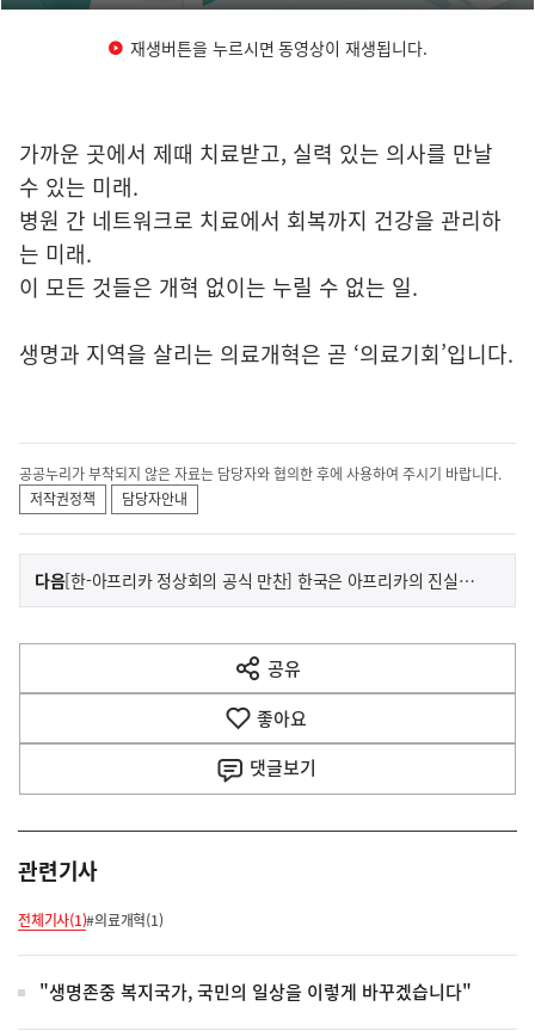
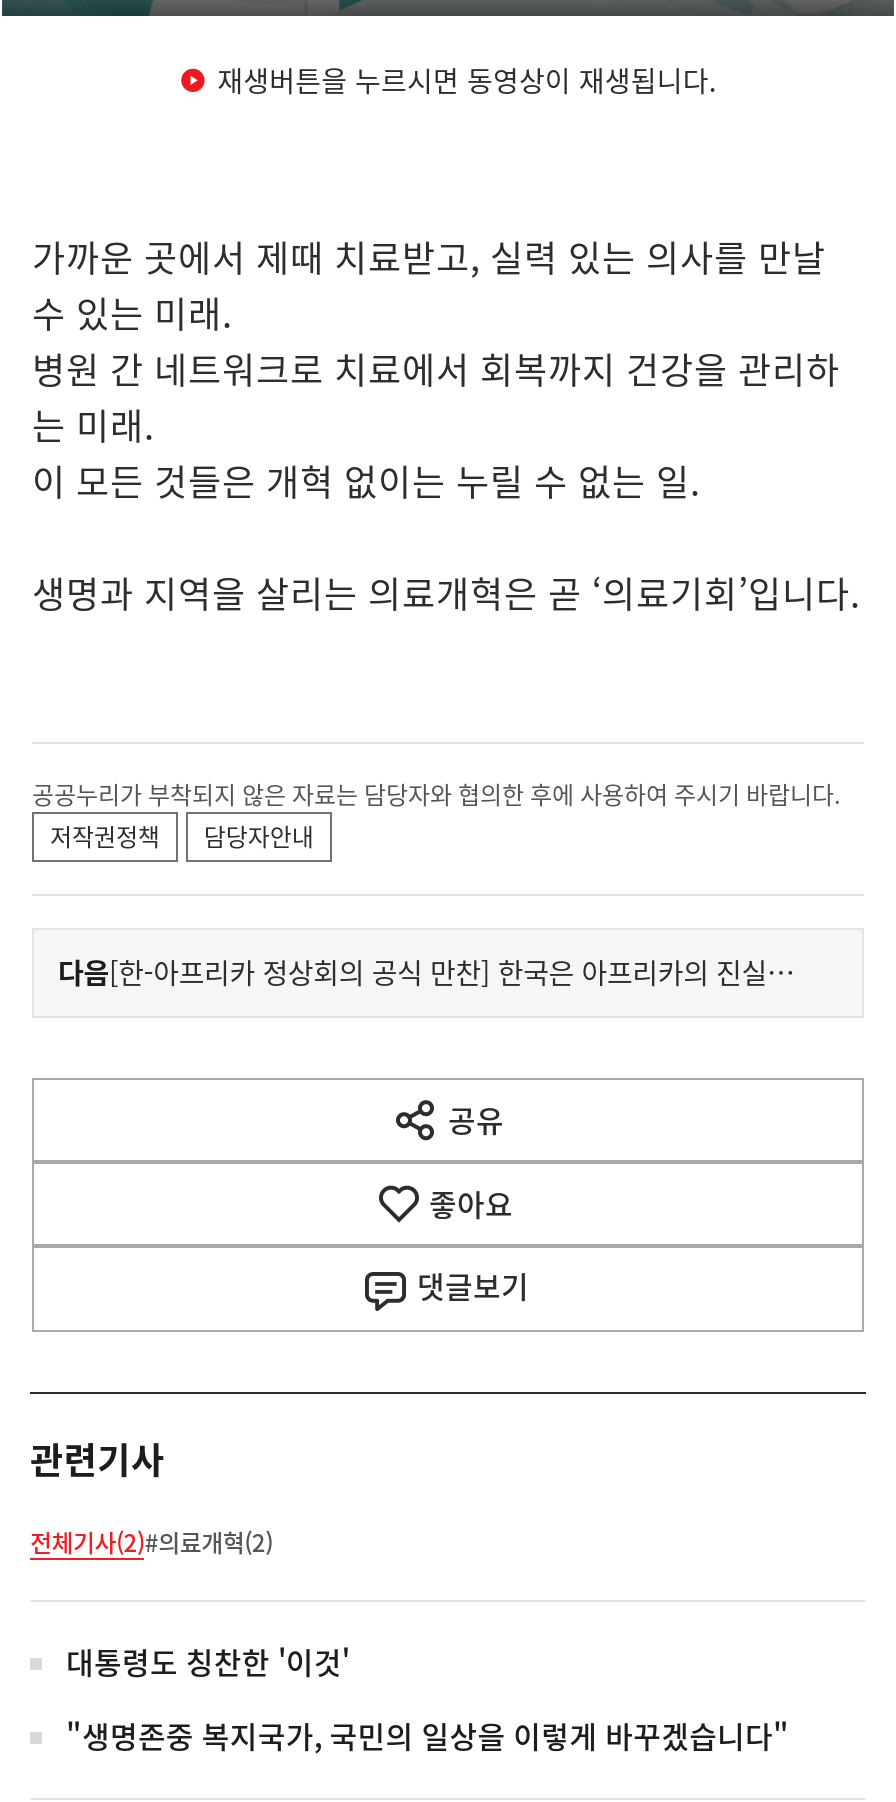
- 전체기사(1)#의료개혁(1)
+ 전체기사(2)#의료개혁(2)
+ 대통령도 칭찬한 '이것'
